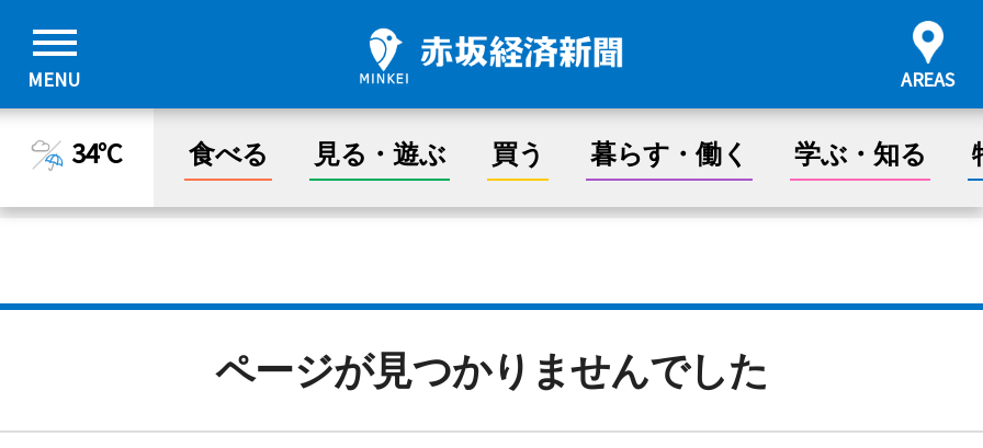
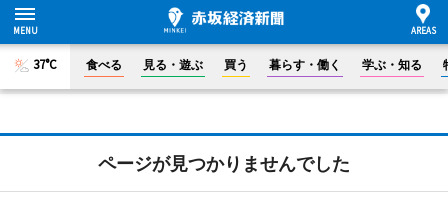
- 34°C
+ 37°C
